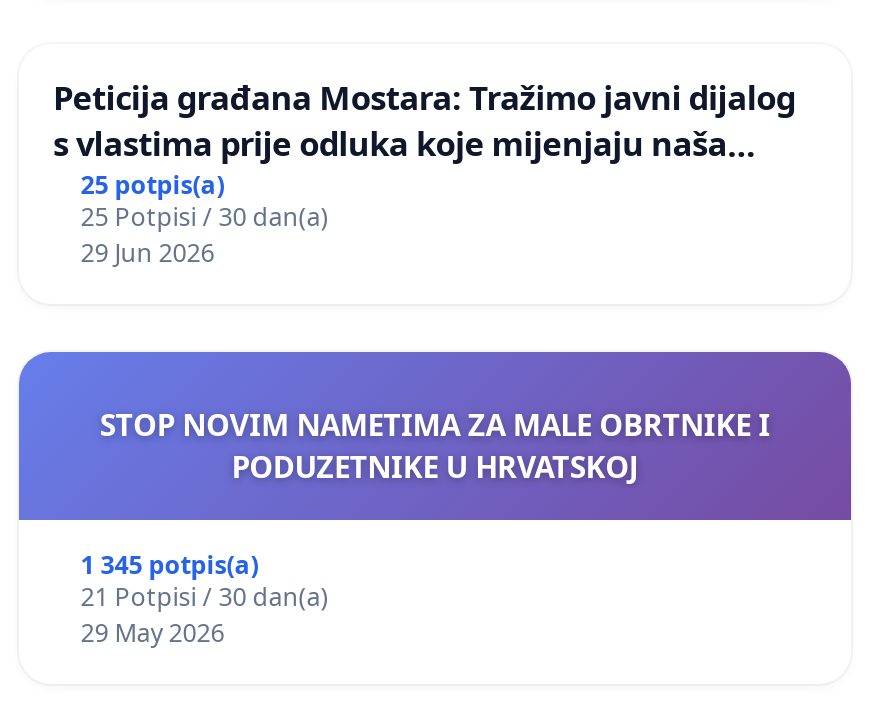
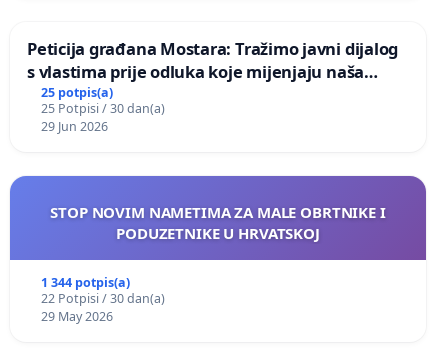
- 1 345 potpis(a)
+ 1 344 potpis(a)

- 21 Potpisi / 30 dan(a)
+ 22 Potpisi / 30 dan(a)
